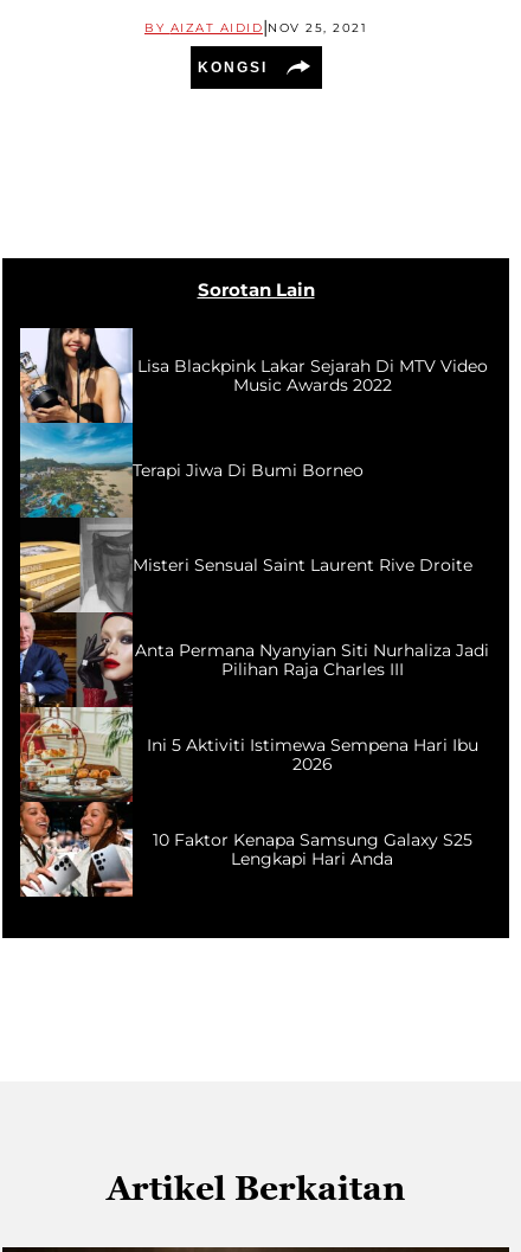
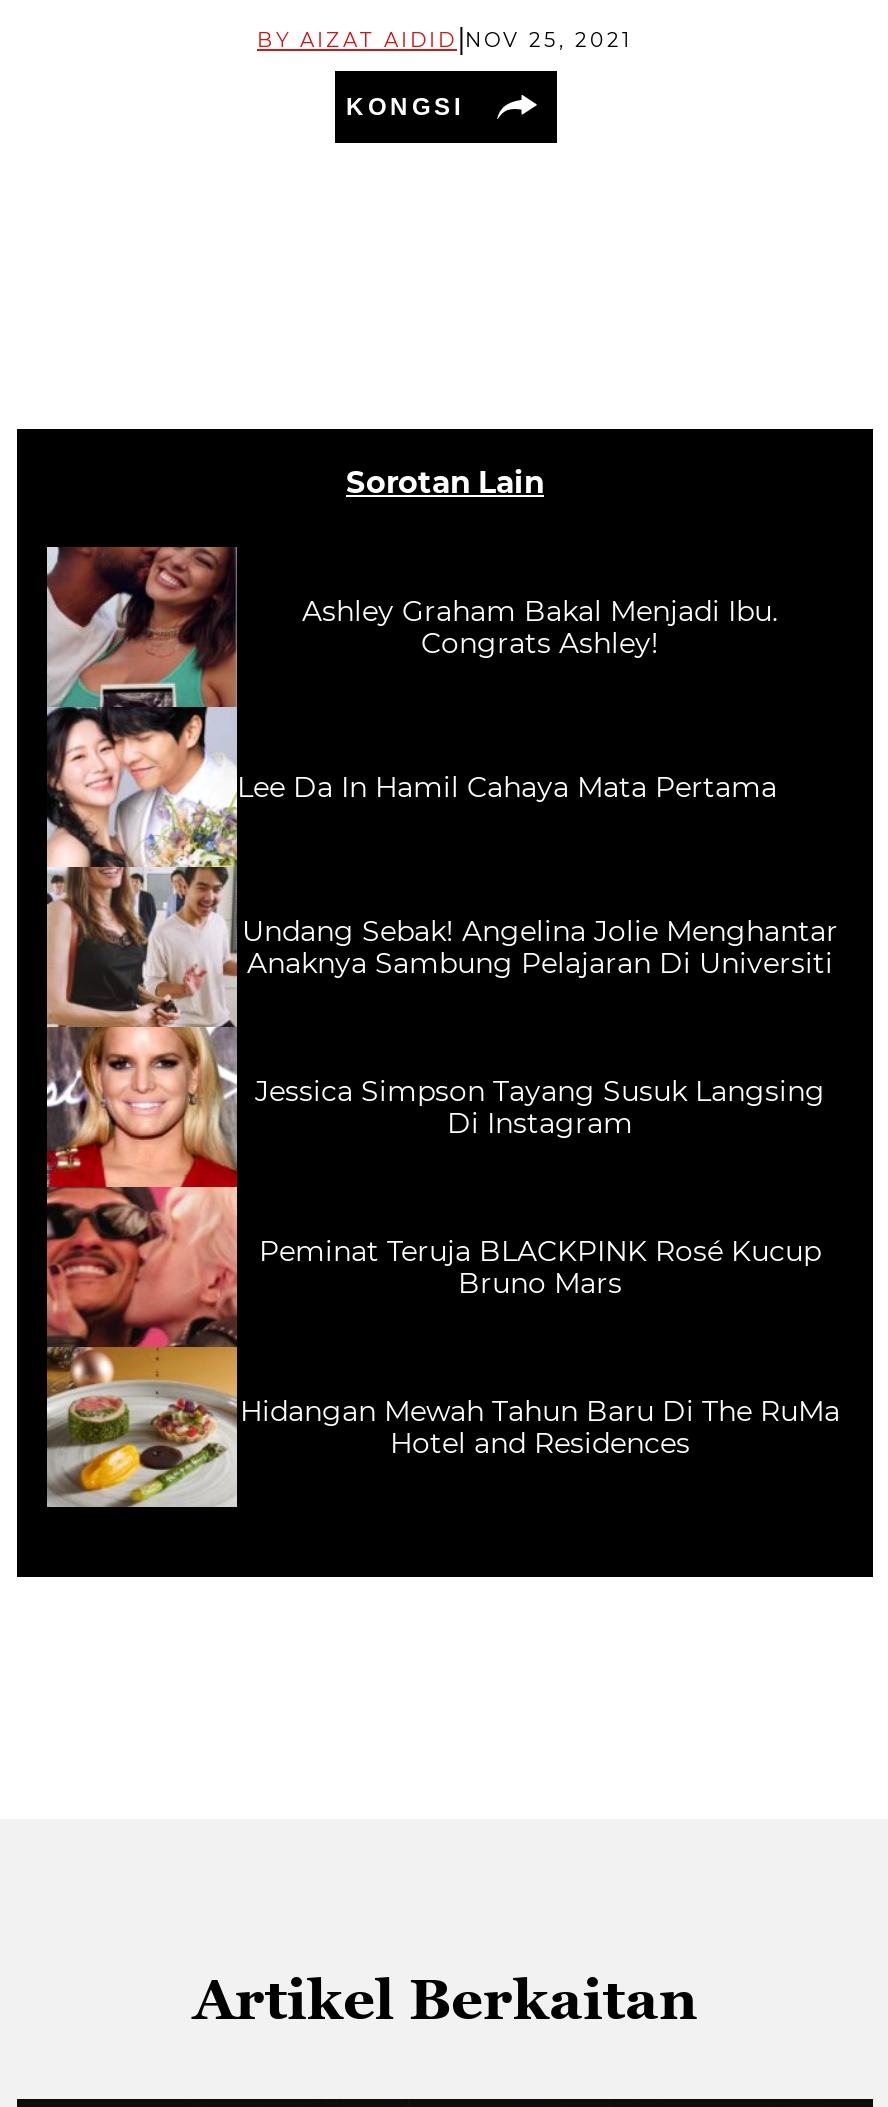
- [image]
- Terapi Jiwa Di Bumi Borneo
+ [image]
+ Lee Da In Hamil Cahaya Mata Pertama

- Lisa Blackpink Lakar Sejarah Di MTV Video
- Music Awards 2022
+ Ashley Graham Bakal Menjadi Ibu.
+ Congrats Ashley!

- Misteri Sensual Saint Laurent Rive Droite
+ Undang Sebak! Angelina Jolie Menghantar
+ Anaknya Sambung Pelajaran Di Universiti

- Anta Permana Nyanyian Siti Nurhaliza Jadi
- Pilihan Raja Charles III
+ Jessica Simpson Tayang Susuk Langsing
+ Di Instagram

- Ini 5 Aktiviti Istimewa Sempena Hari Ibu
- 2026
+ Peminat Teruja BLACKPINK Rosé Kucup
+ Bruno Mars

- 10 Faktor Kenapa Samsung Galaxy S25
- Lengkapi Hari Anda
+ Hidangan Mewah Tahun Baru Di The RuMa
+ Hotel and Residences
